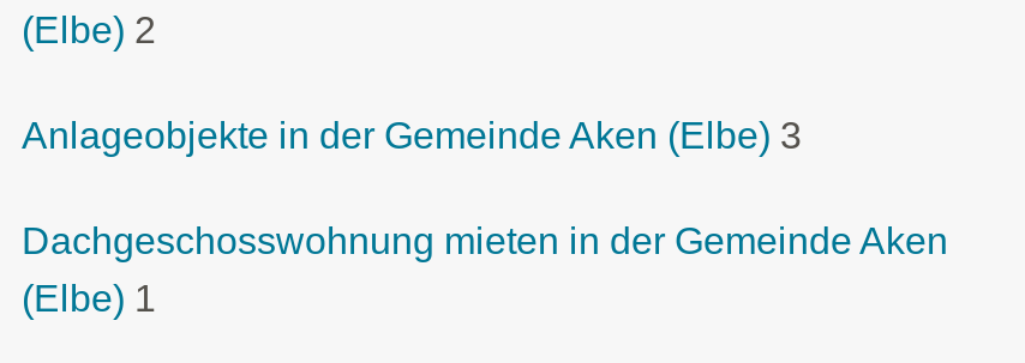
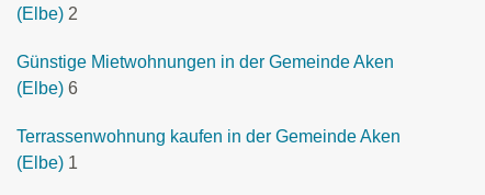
- Anlageobjekte in der Gemeinde Aken (Elbe) 3
+ Günstige Mietwohnungen in der Gemeinde Aken
+ (Elbe) 6

- Dachgeschosswohnung mieten in der Gemeinde Aken
+ Terrassenwohnung kaufen in der Gemeinde Aken
